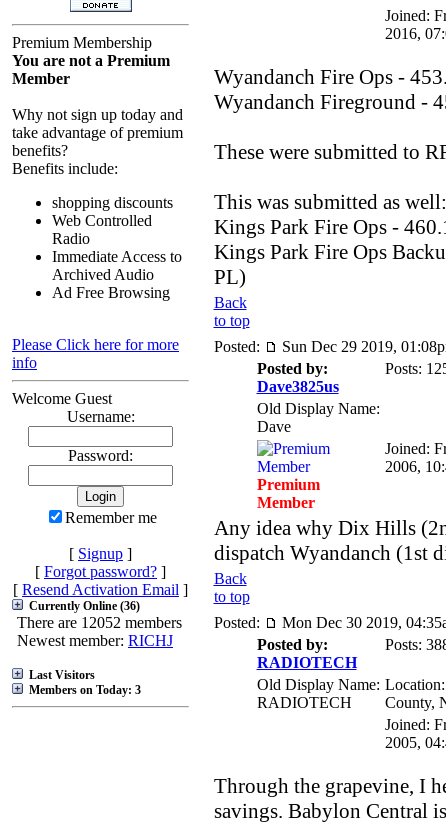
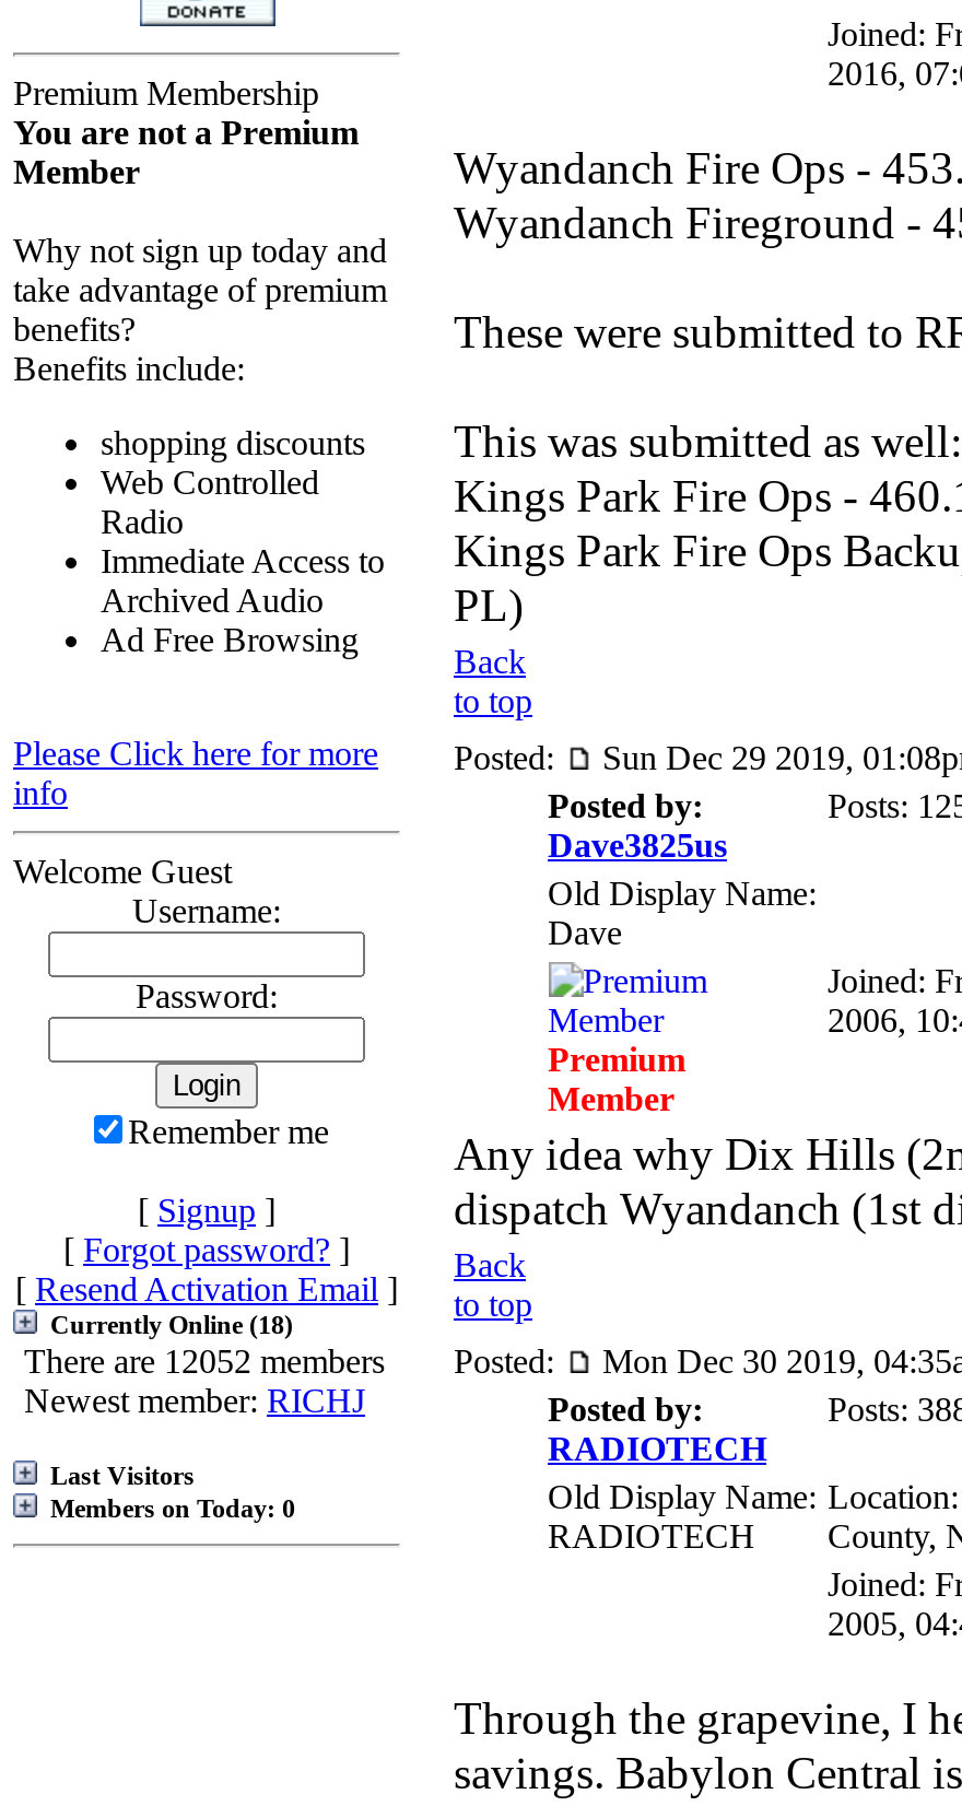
- Currently Online (36)
+ Currently Online (18)

- Members on Today: 3
+ Members on Today: 0
